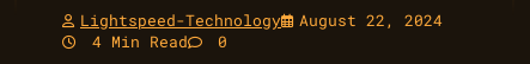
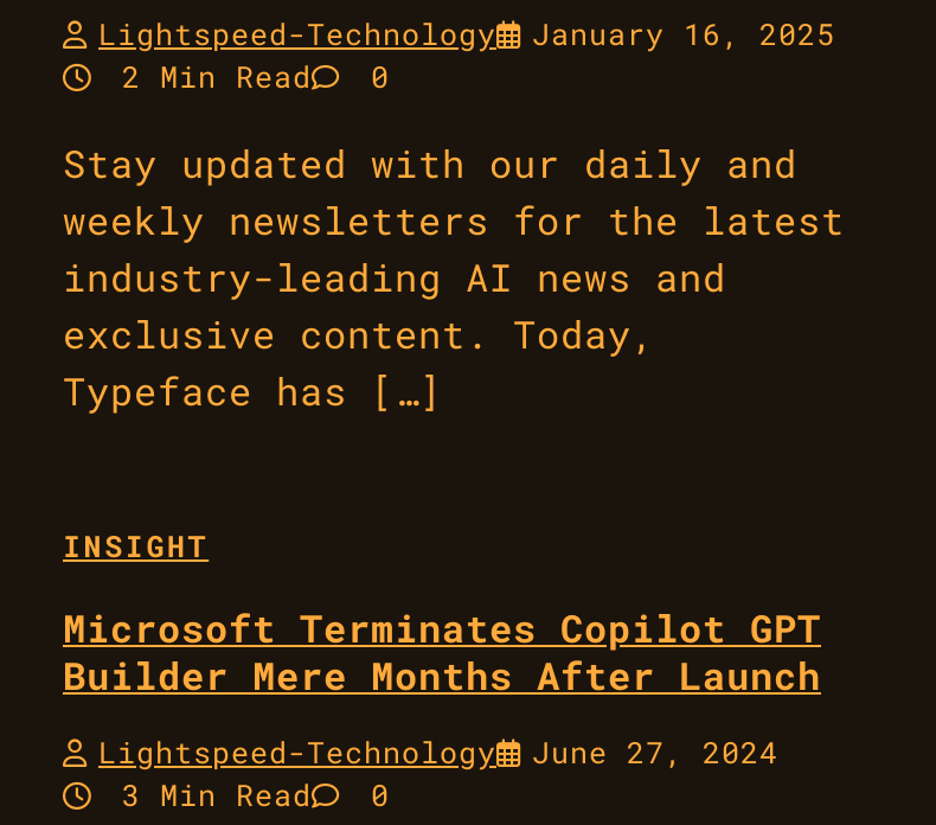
- August 22, 2024
- 4 Min Read
+ January 16, 2025
+ 2 Min Read
+ 0
+ Stay updated with our daily and
+ weekly newsletters for the latest
+ industry-leading AI news and
+ exclusive content. Today,
+ Typeface has […]
+ INSIGHT
+ Microsoft Terminates Copilot GPT
+ Builder Mere Months After Launch
+ Lightspeed-Technology
+ June 27, 2024
+ 3 Min Read
